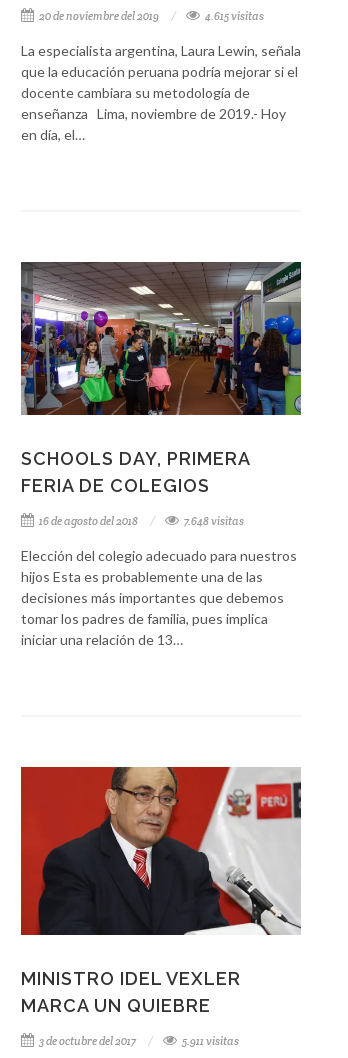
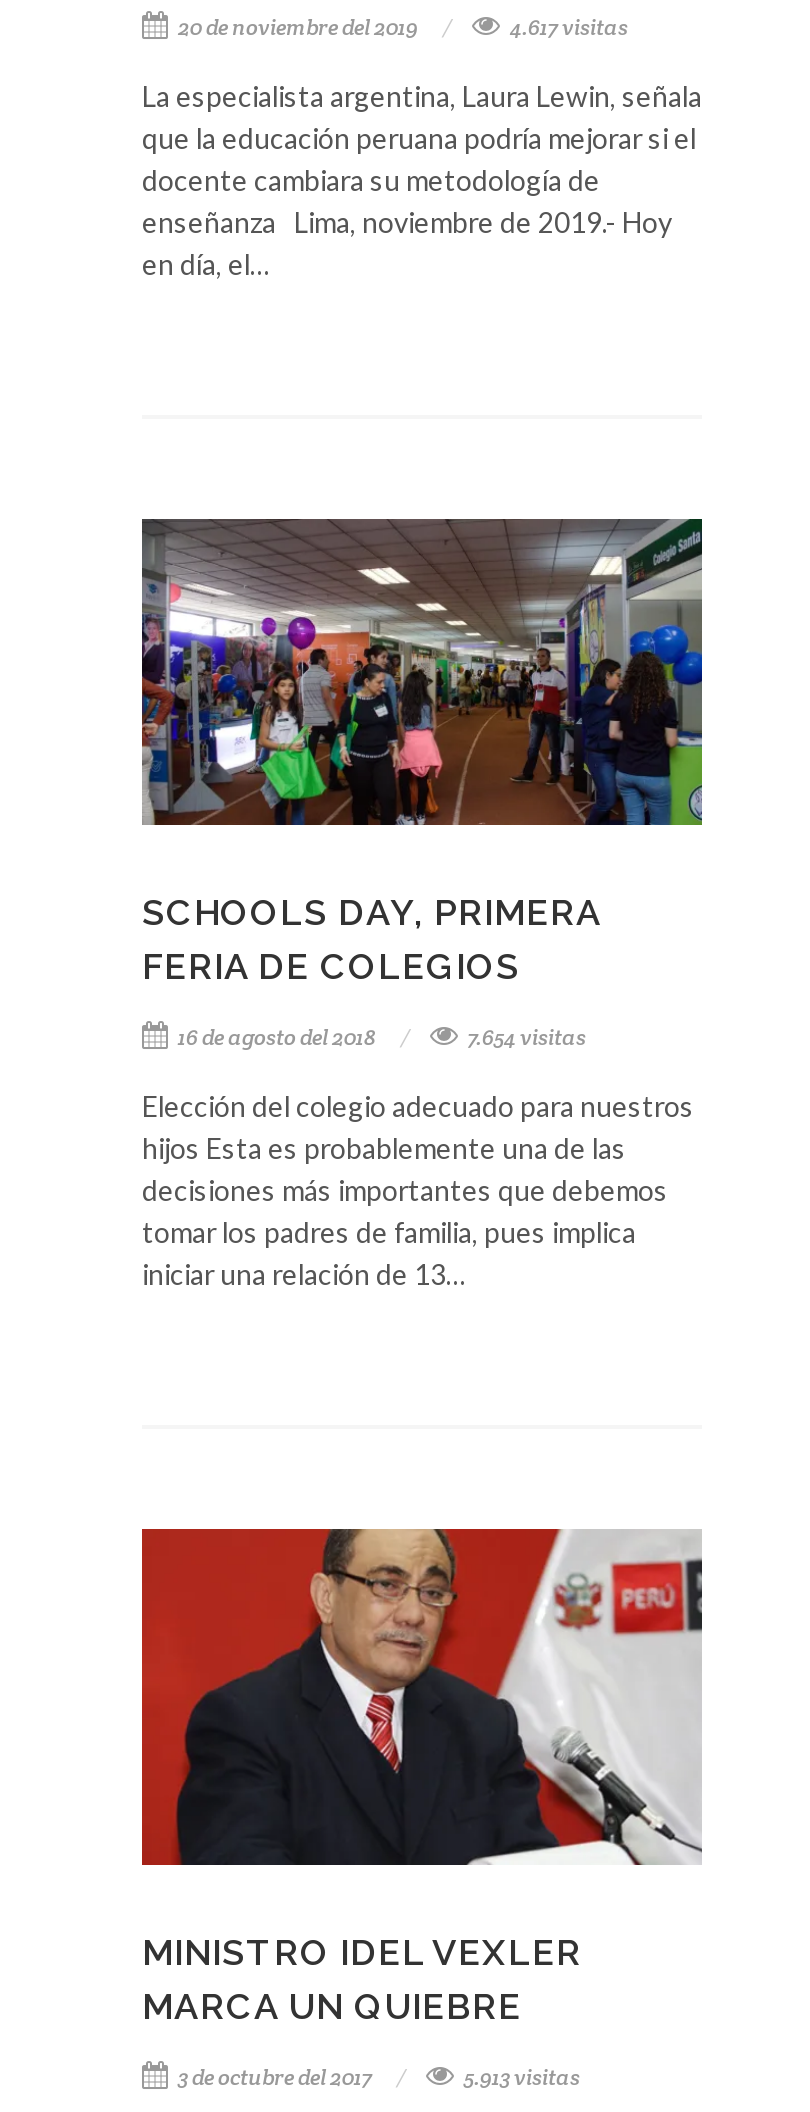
- 4.615 visitas
+ 4.617 visitas

- 7.648 visitas
+ 7.654 visitas

- 5.911 visitas
+ 5.913 visitas
